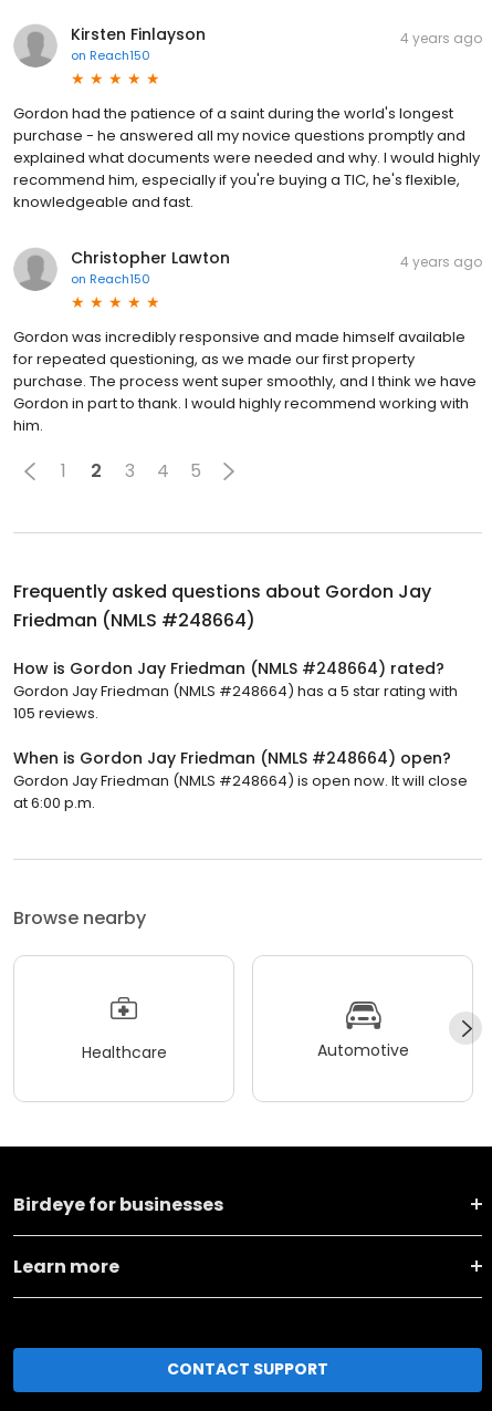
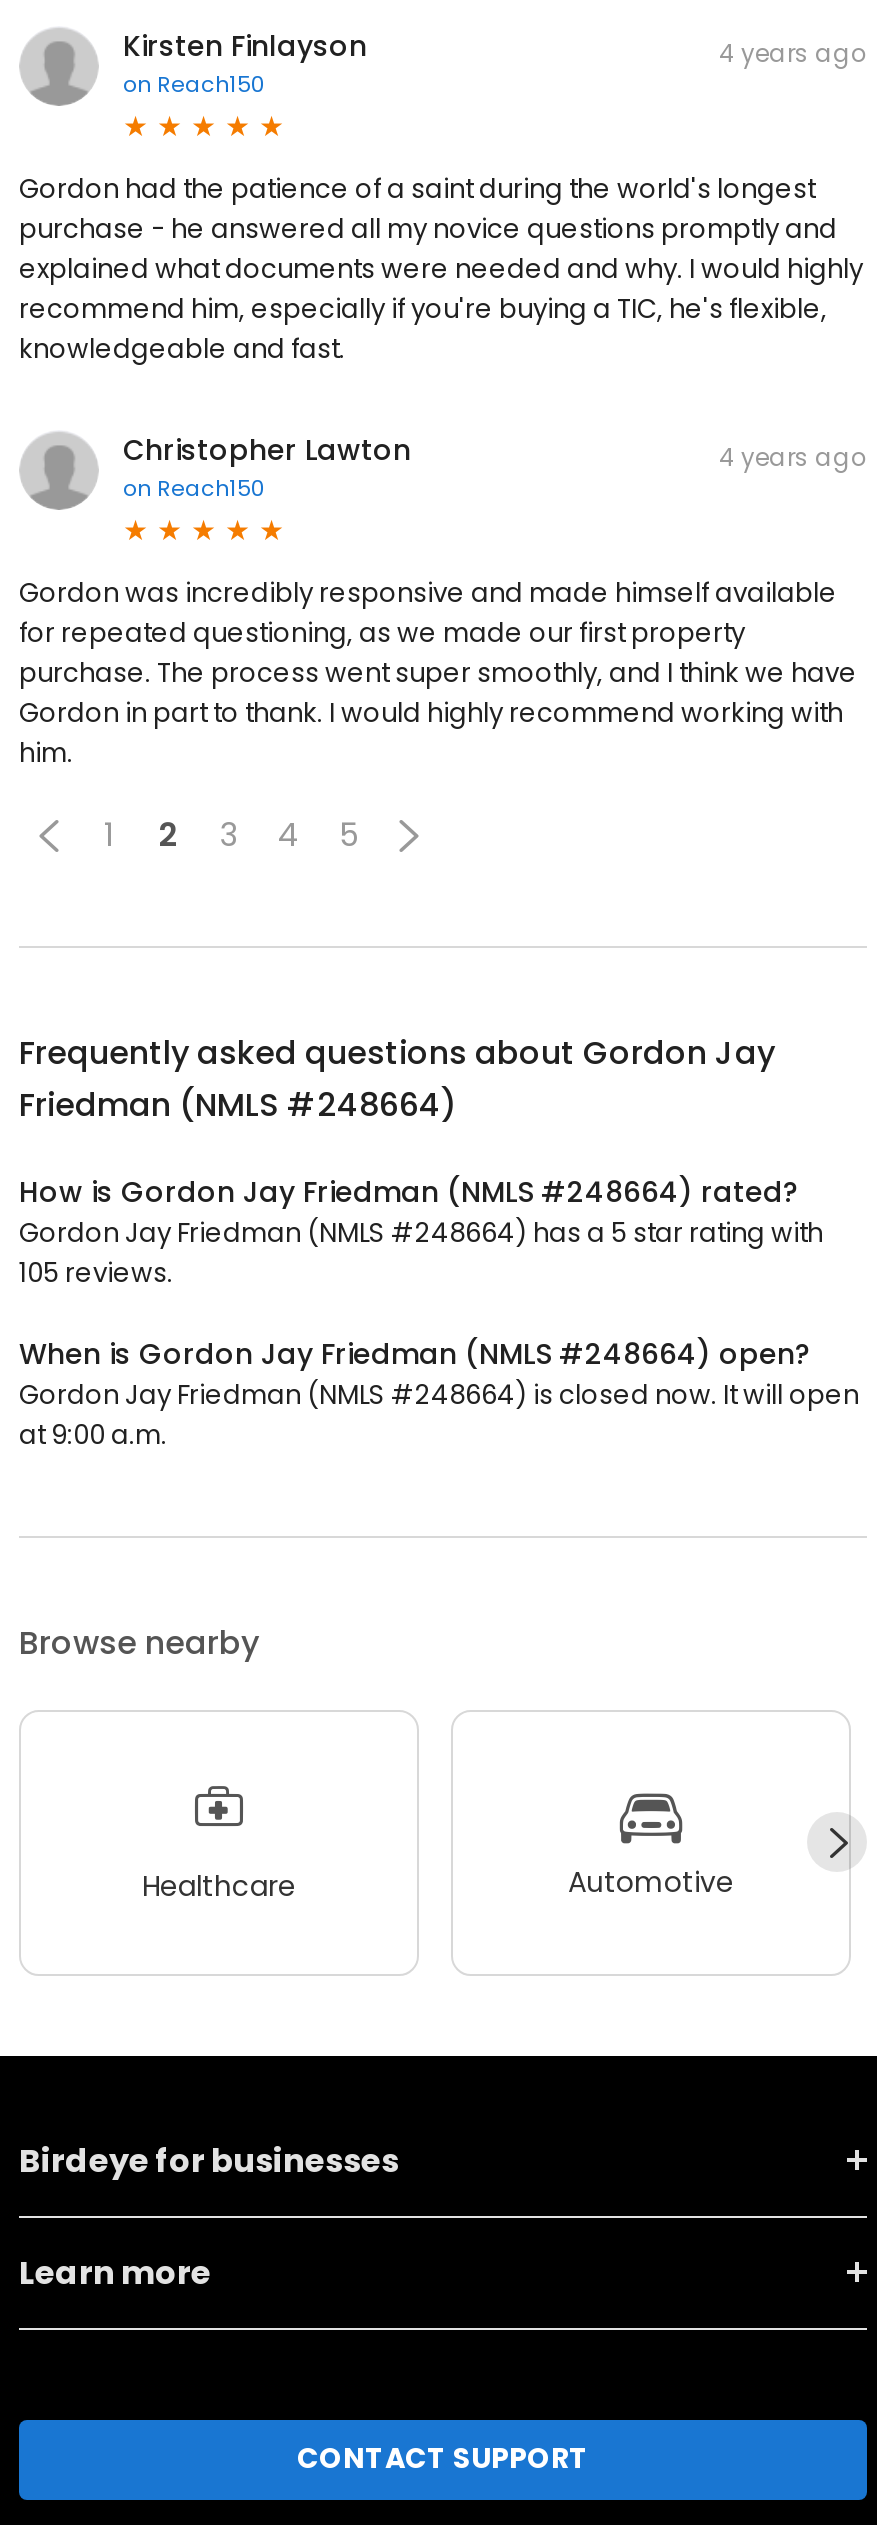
- Gordon Jay Friedman (NMLS #248664) is open now. It will close
+ Gordon Jay Friedman (NMLS #248664) is closed now. It will open

- at 6:00 p.m.
+ at 9:00 a.m.
